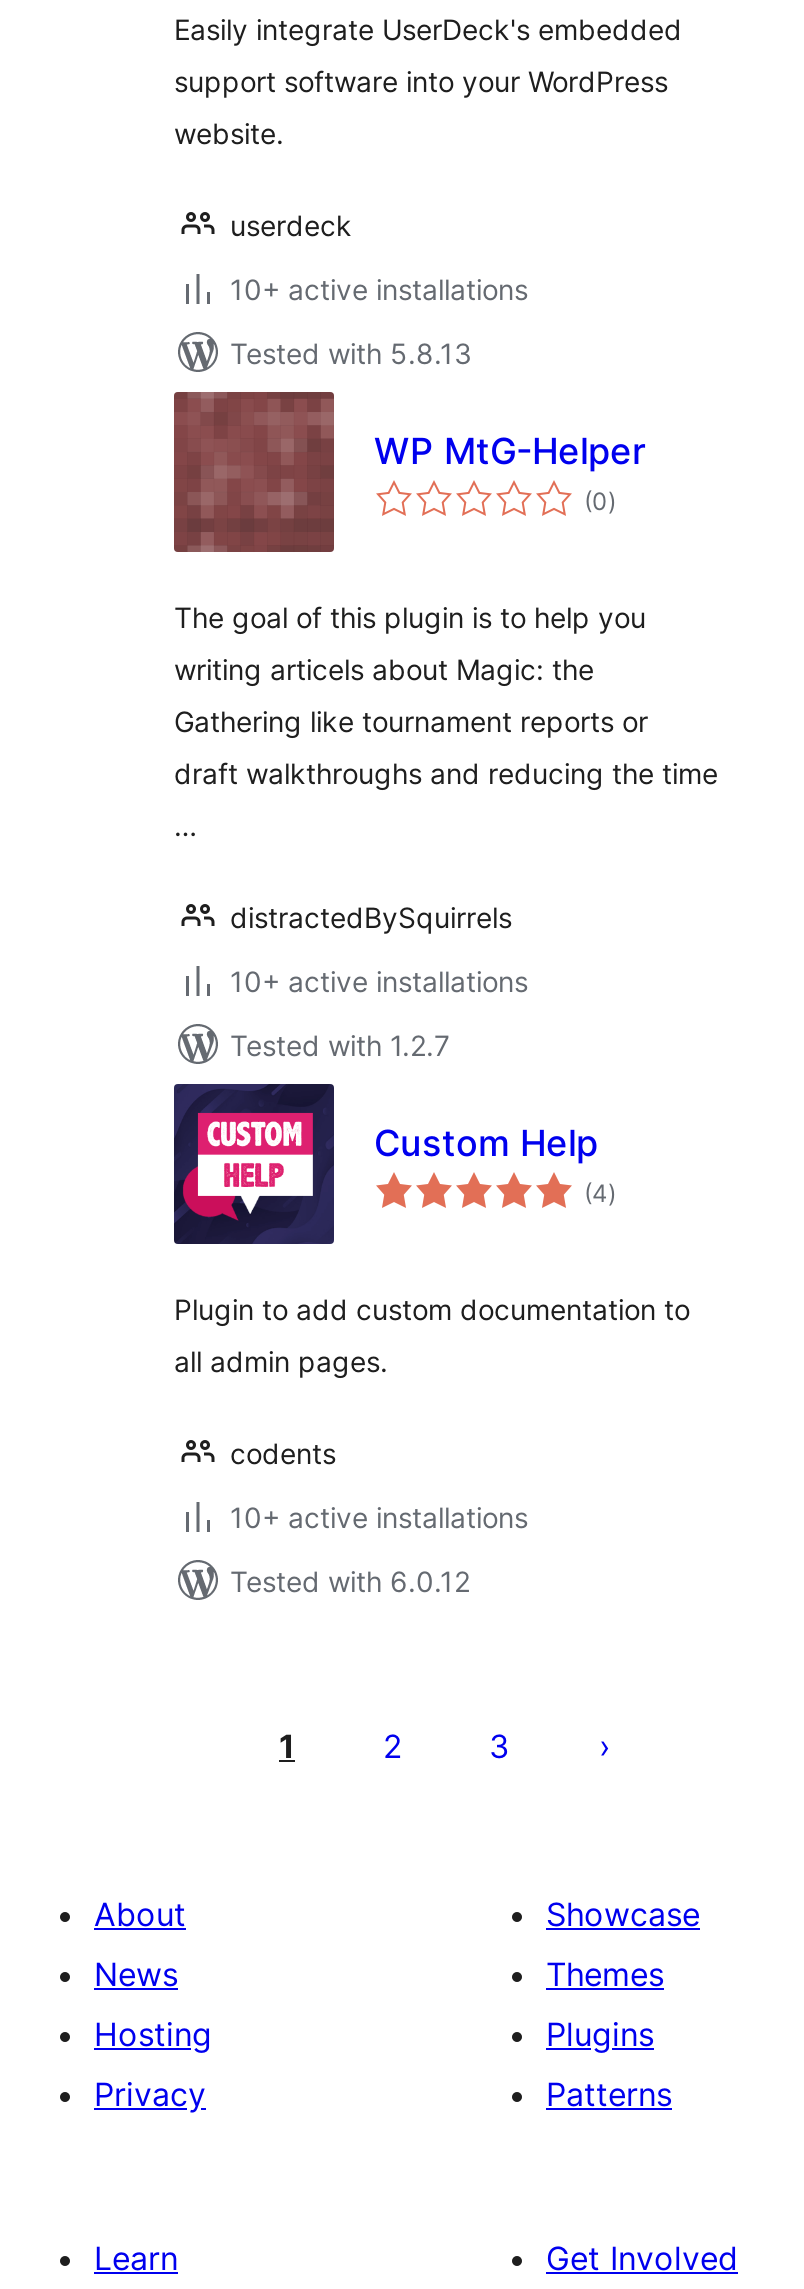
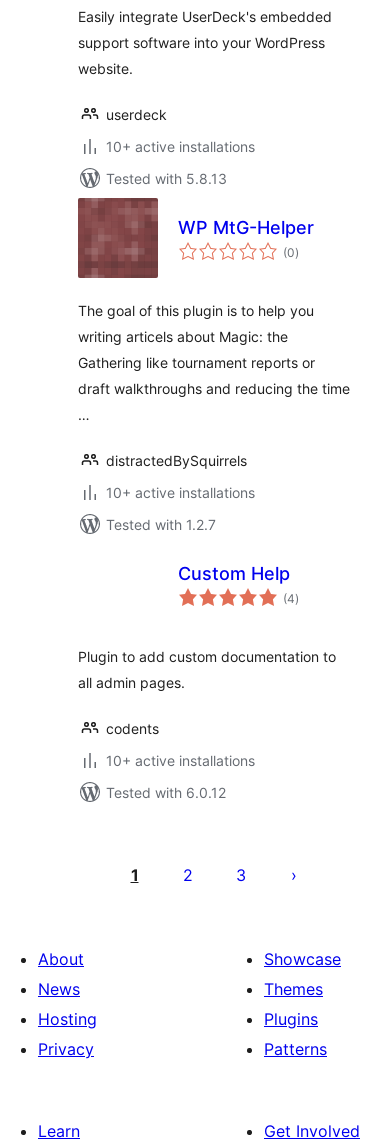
- [image]
